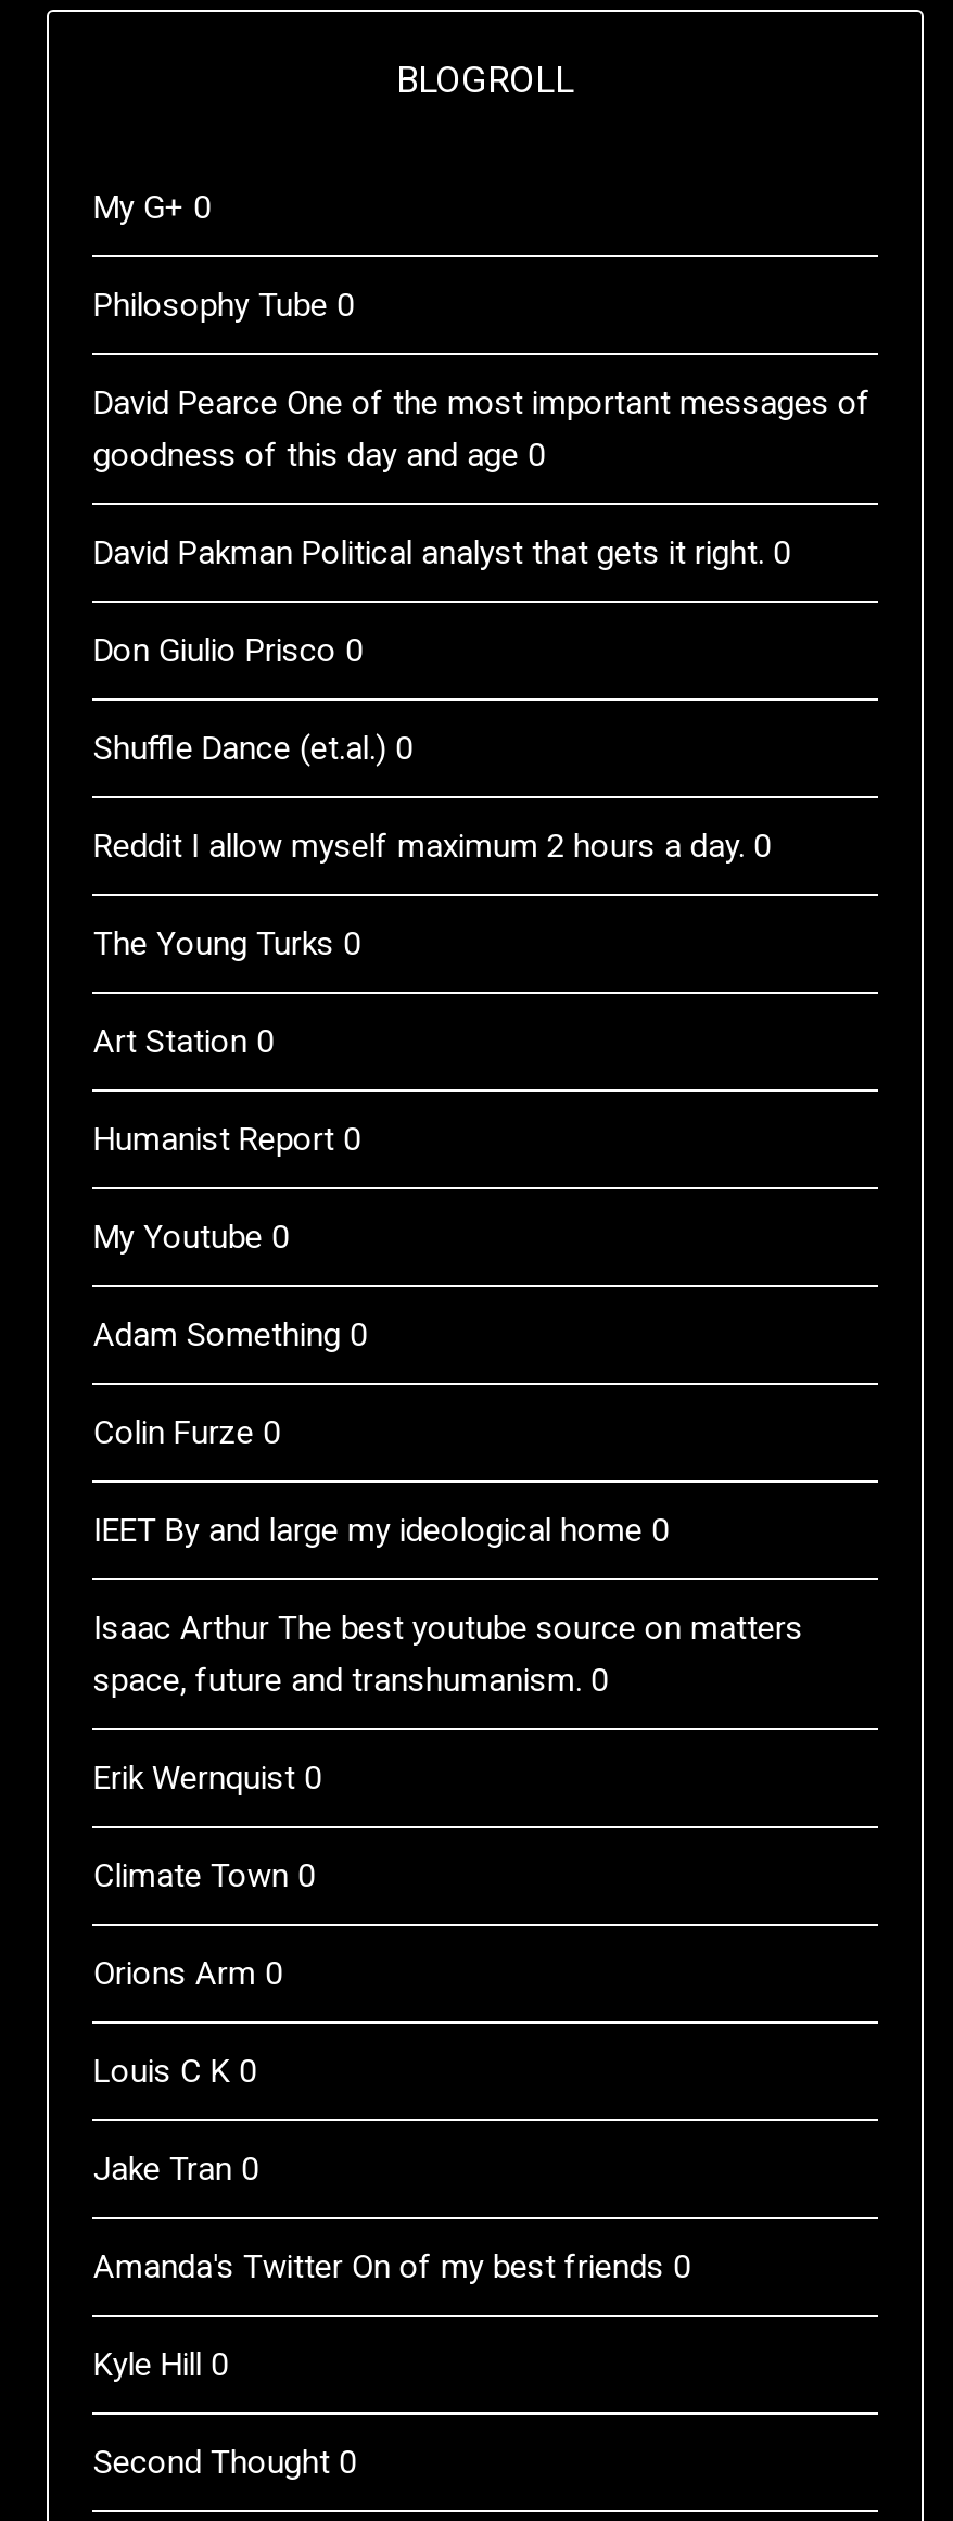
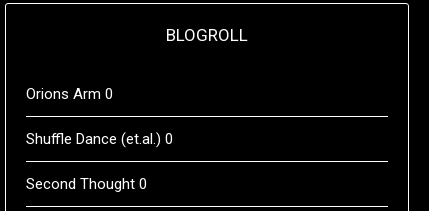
- My G+ 0
- Philosophy Tube 0
- David Pearce One of the most important messages of
- goodness of this day and age 0
- David Pakman Political analyst that gets it right. 0
- Don Giulio Prisco 0
- Reddit I allow myself maximum 2 hours a day. 0
- The Young Turks 0
- Art Station 0
- Humanist Report 0
- My Youtube 0
- Adam Something 0
- Colin Furze 0
- IEET By and large my ideological home 0
- Isaac Arthur The best youtube source on matters
- space, future and transhumanism. 0
- Erik Wernquist 0
- Climate Town 0

moved down: Shuffle Dance (et.al.) 0

- Louis C K 0
- Jake Tran 0
- Amanda's Twitter On of my best friends 0
- Kyle Hill 0
